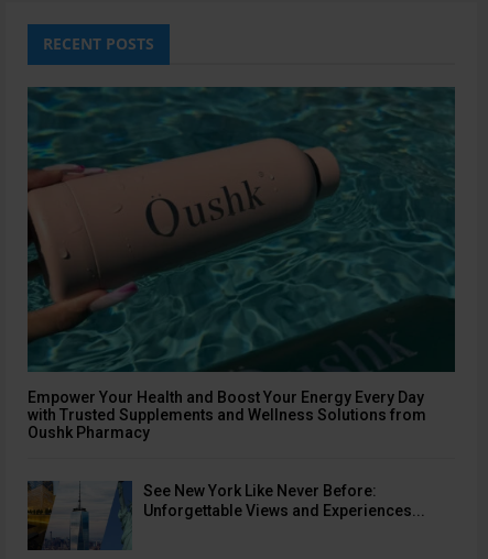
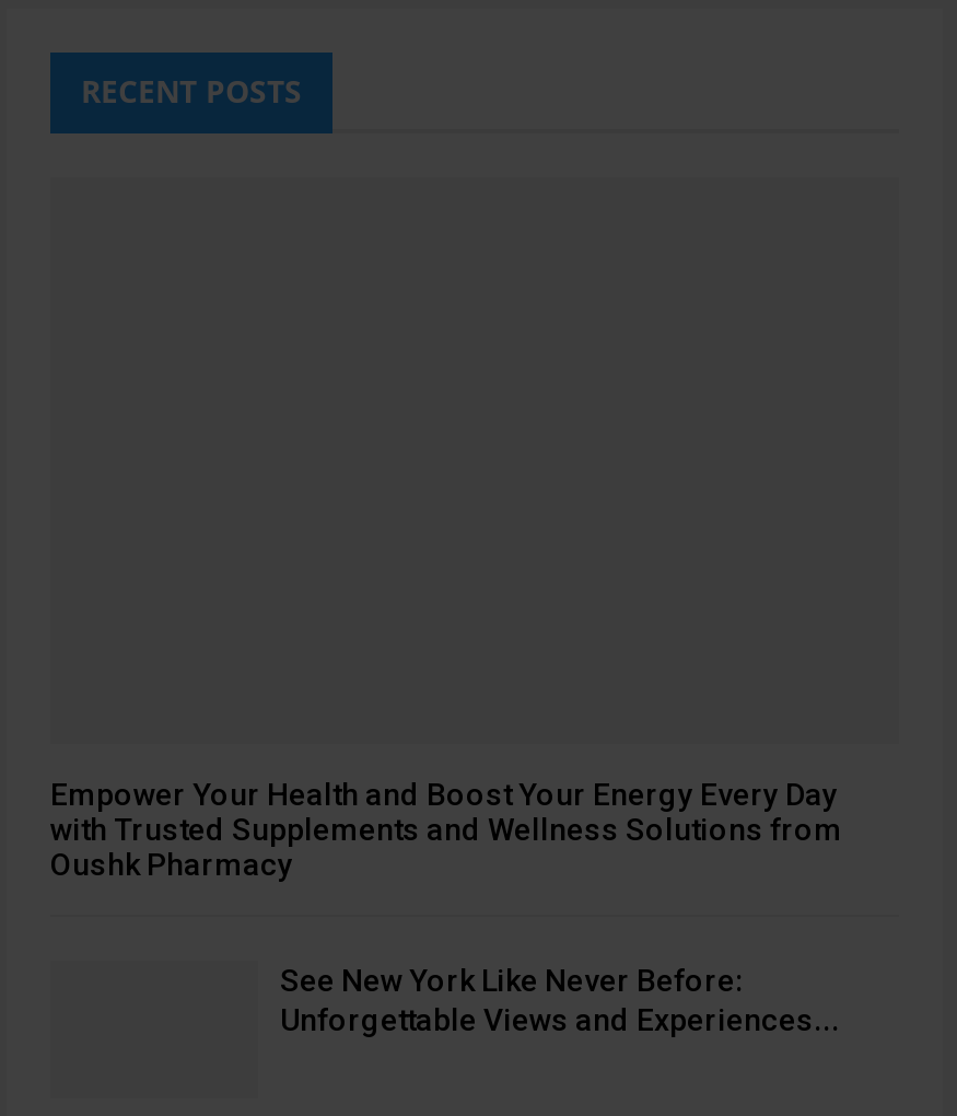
- [image]

- [image]
